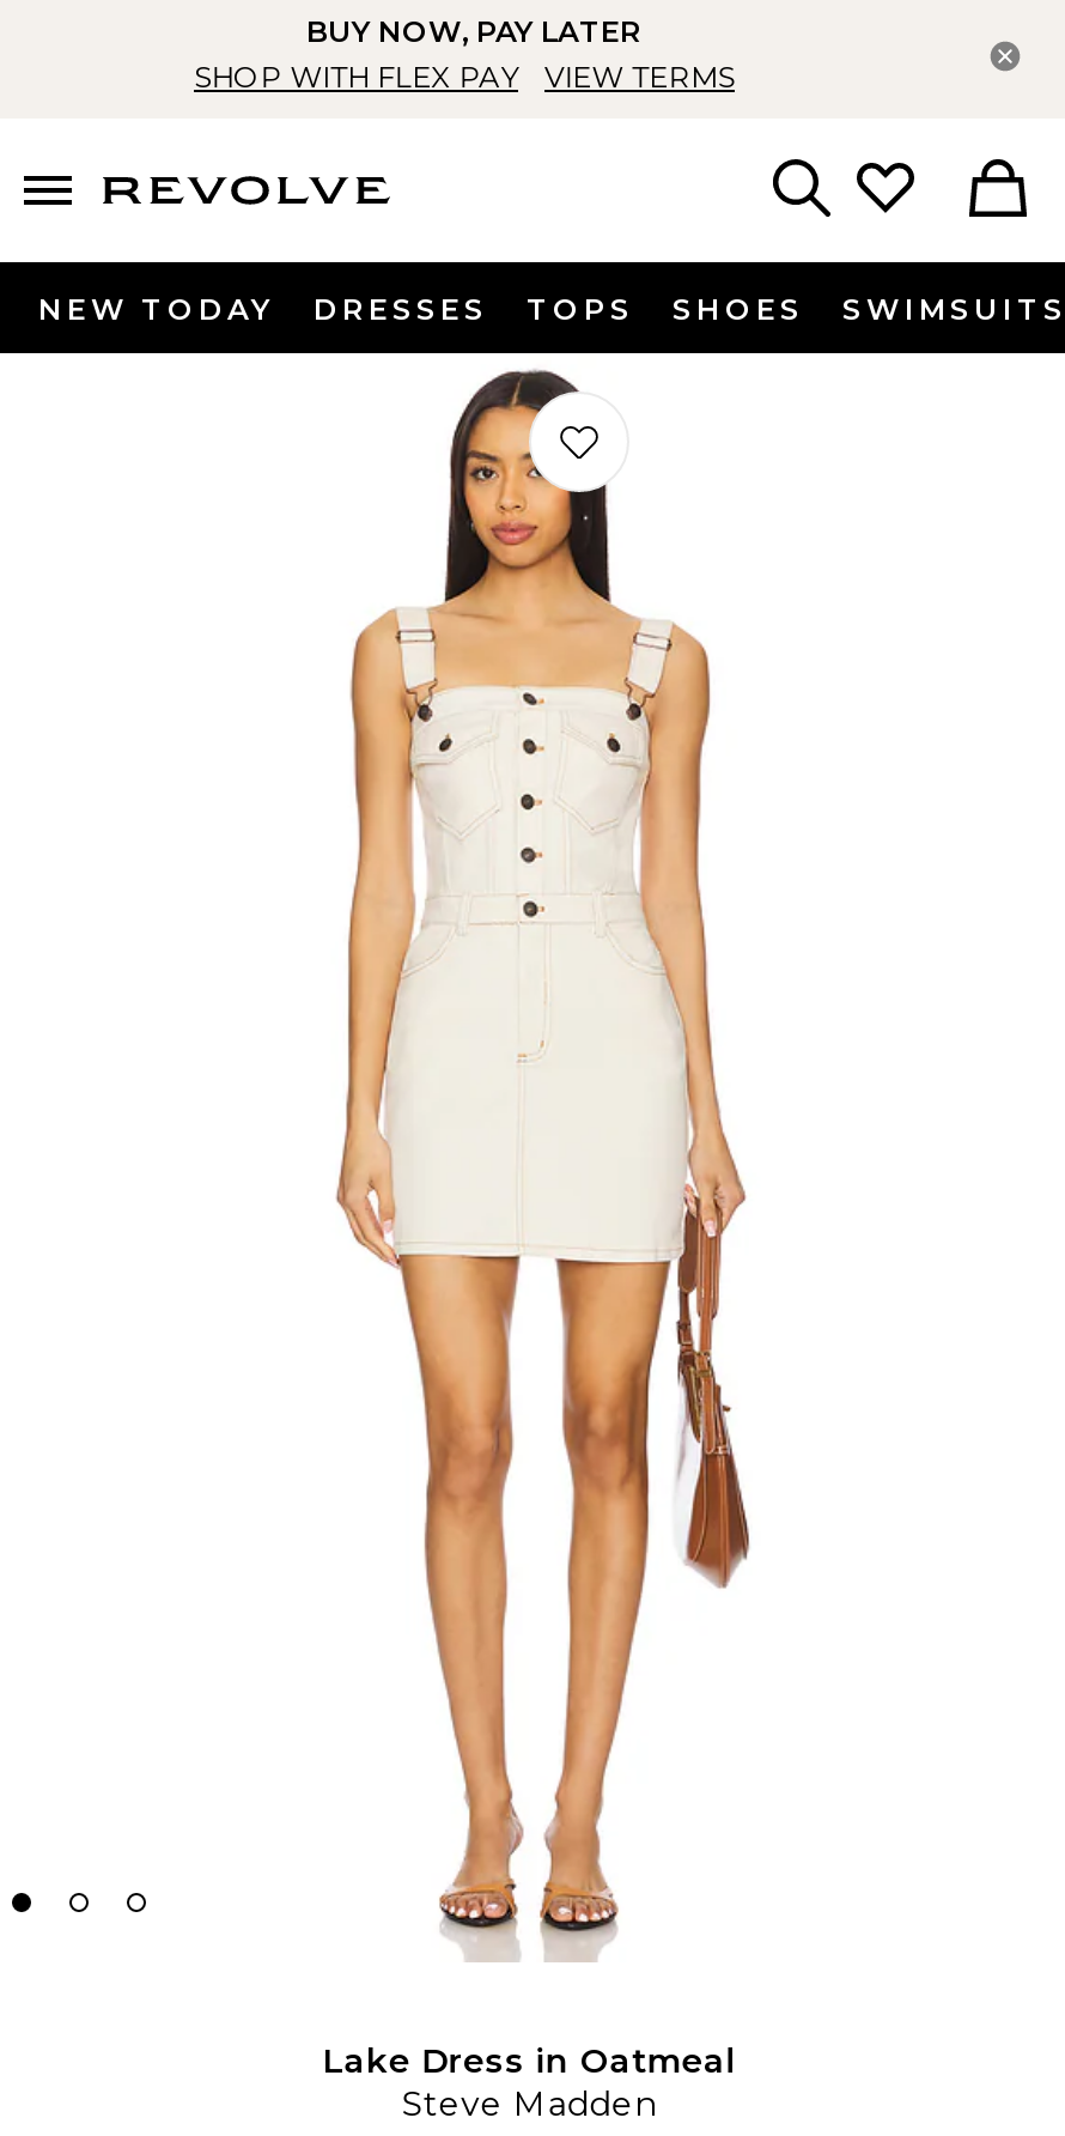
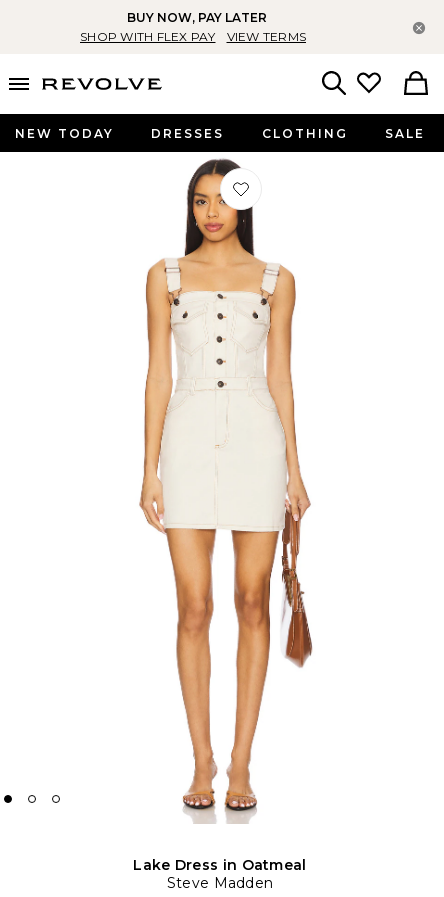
- TOPS
- SHOES
- SWIMSUITS
+ CLOTHING
+ SALE
